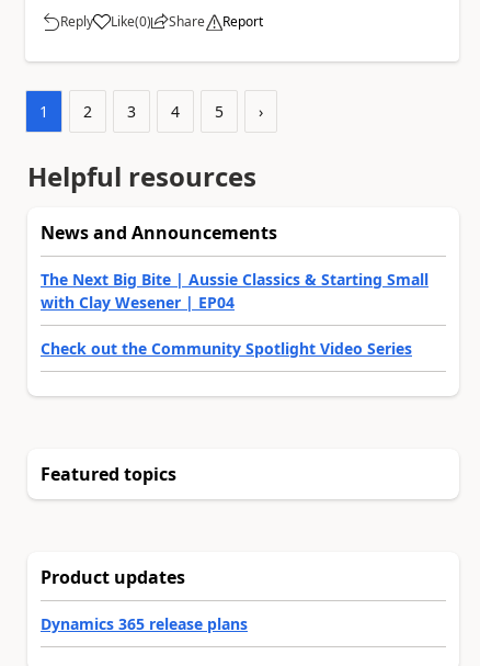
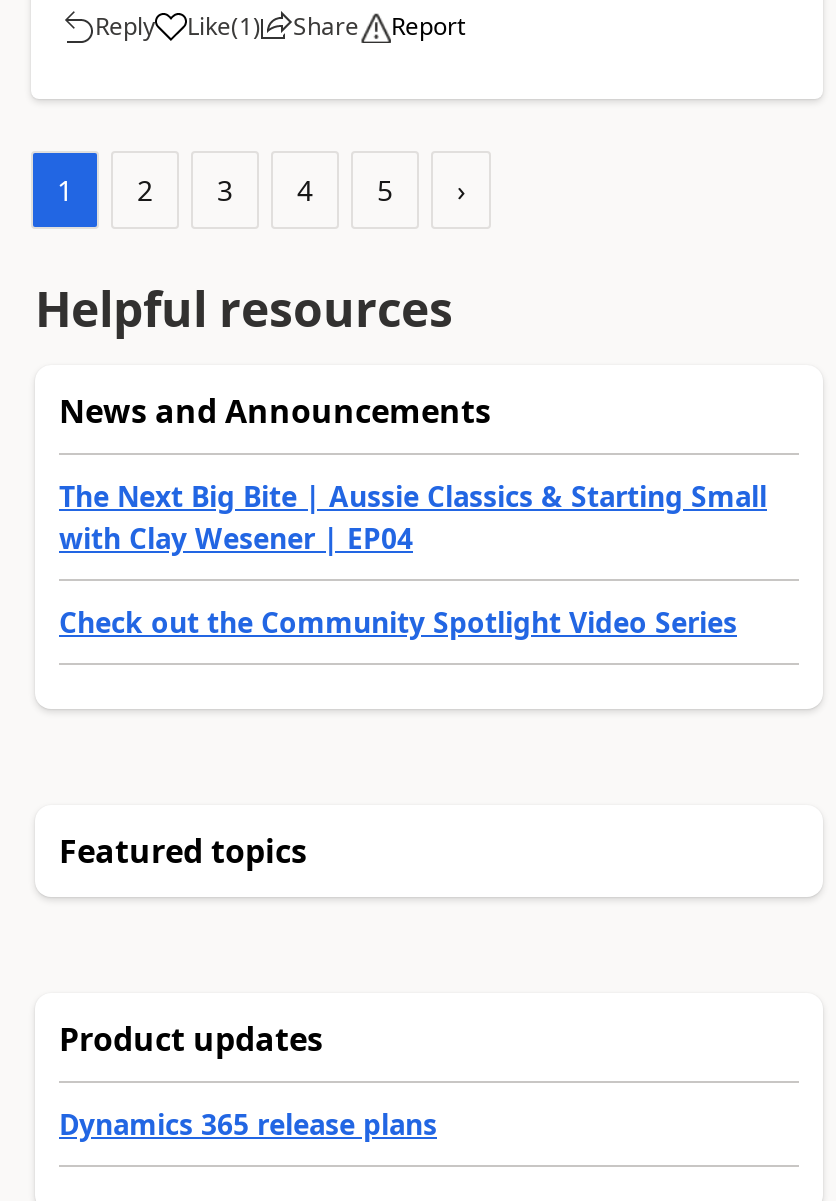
- (0)
+ (1)
